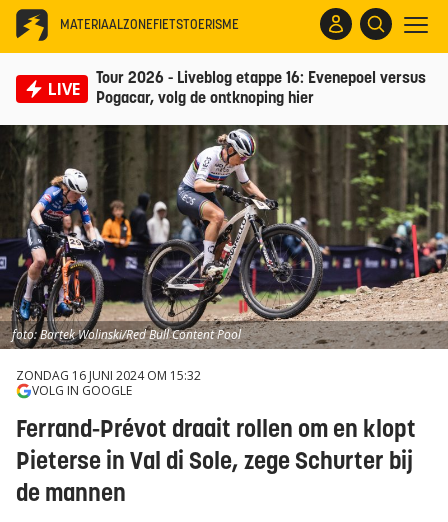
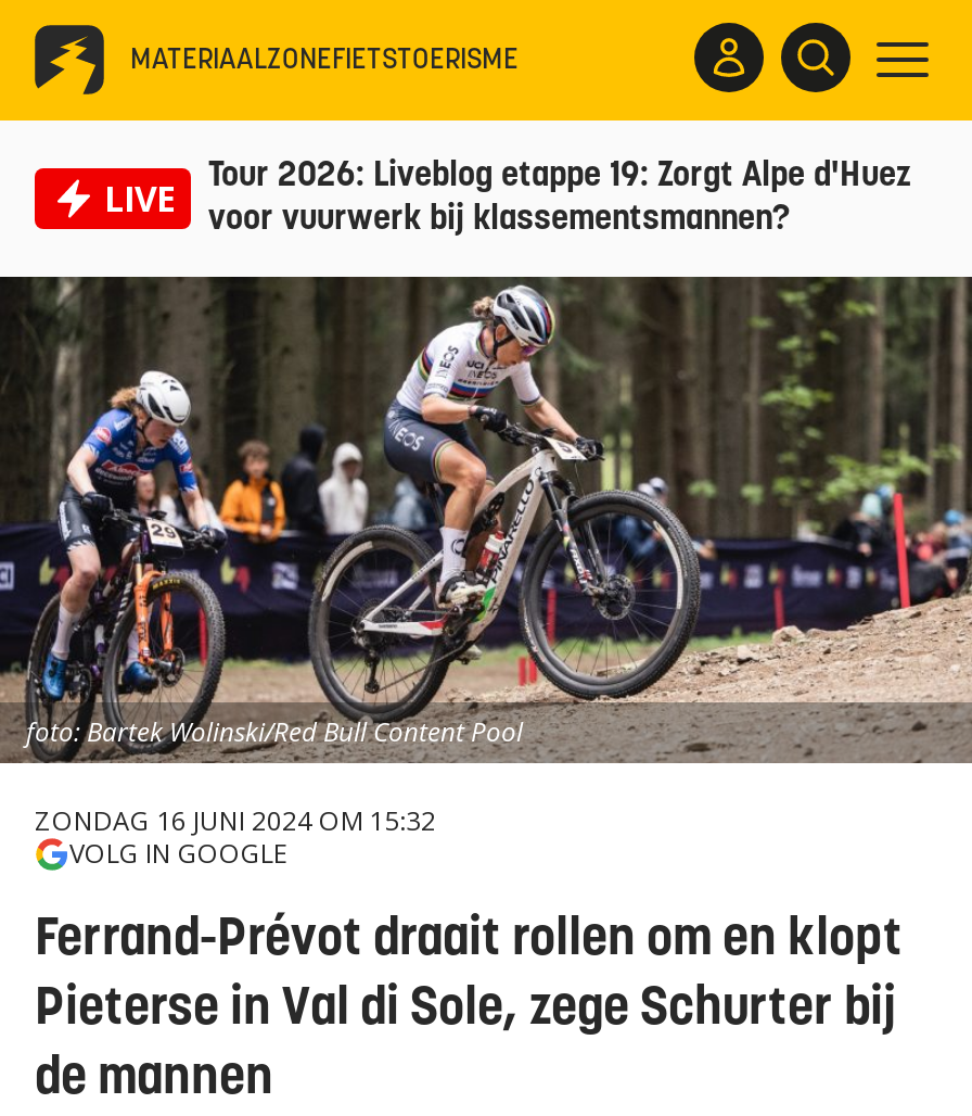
- Tour 2026 - Liveblog etappe 16: Evenepoel versus
- Pogacar, volg de ontknoping hier
+ Tour 2026: Liveblog etappe 19: Zorgt Alpe d'Huez
+ voor vuurwerk bij klassementsmannen?
